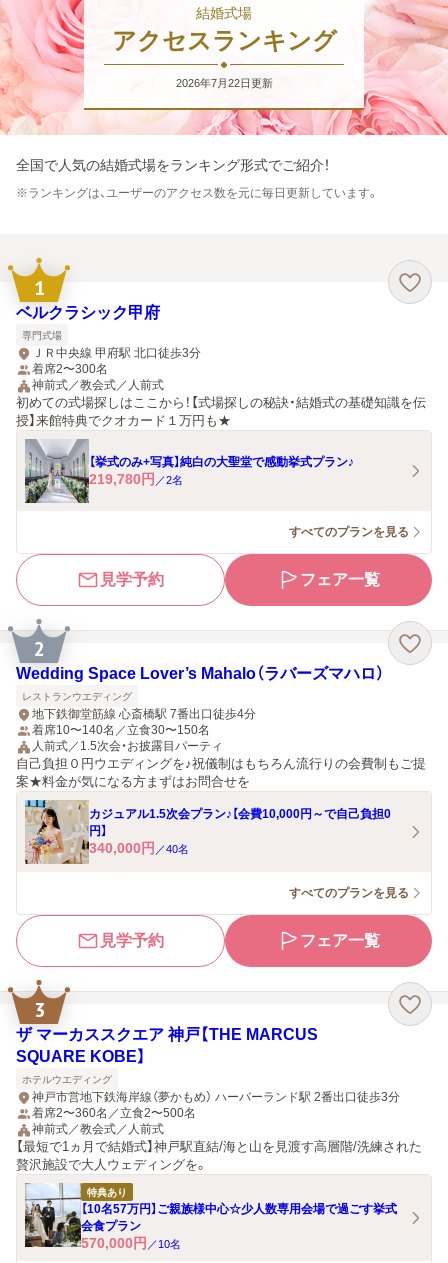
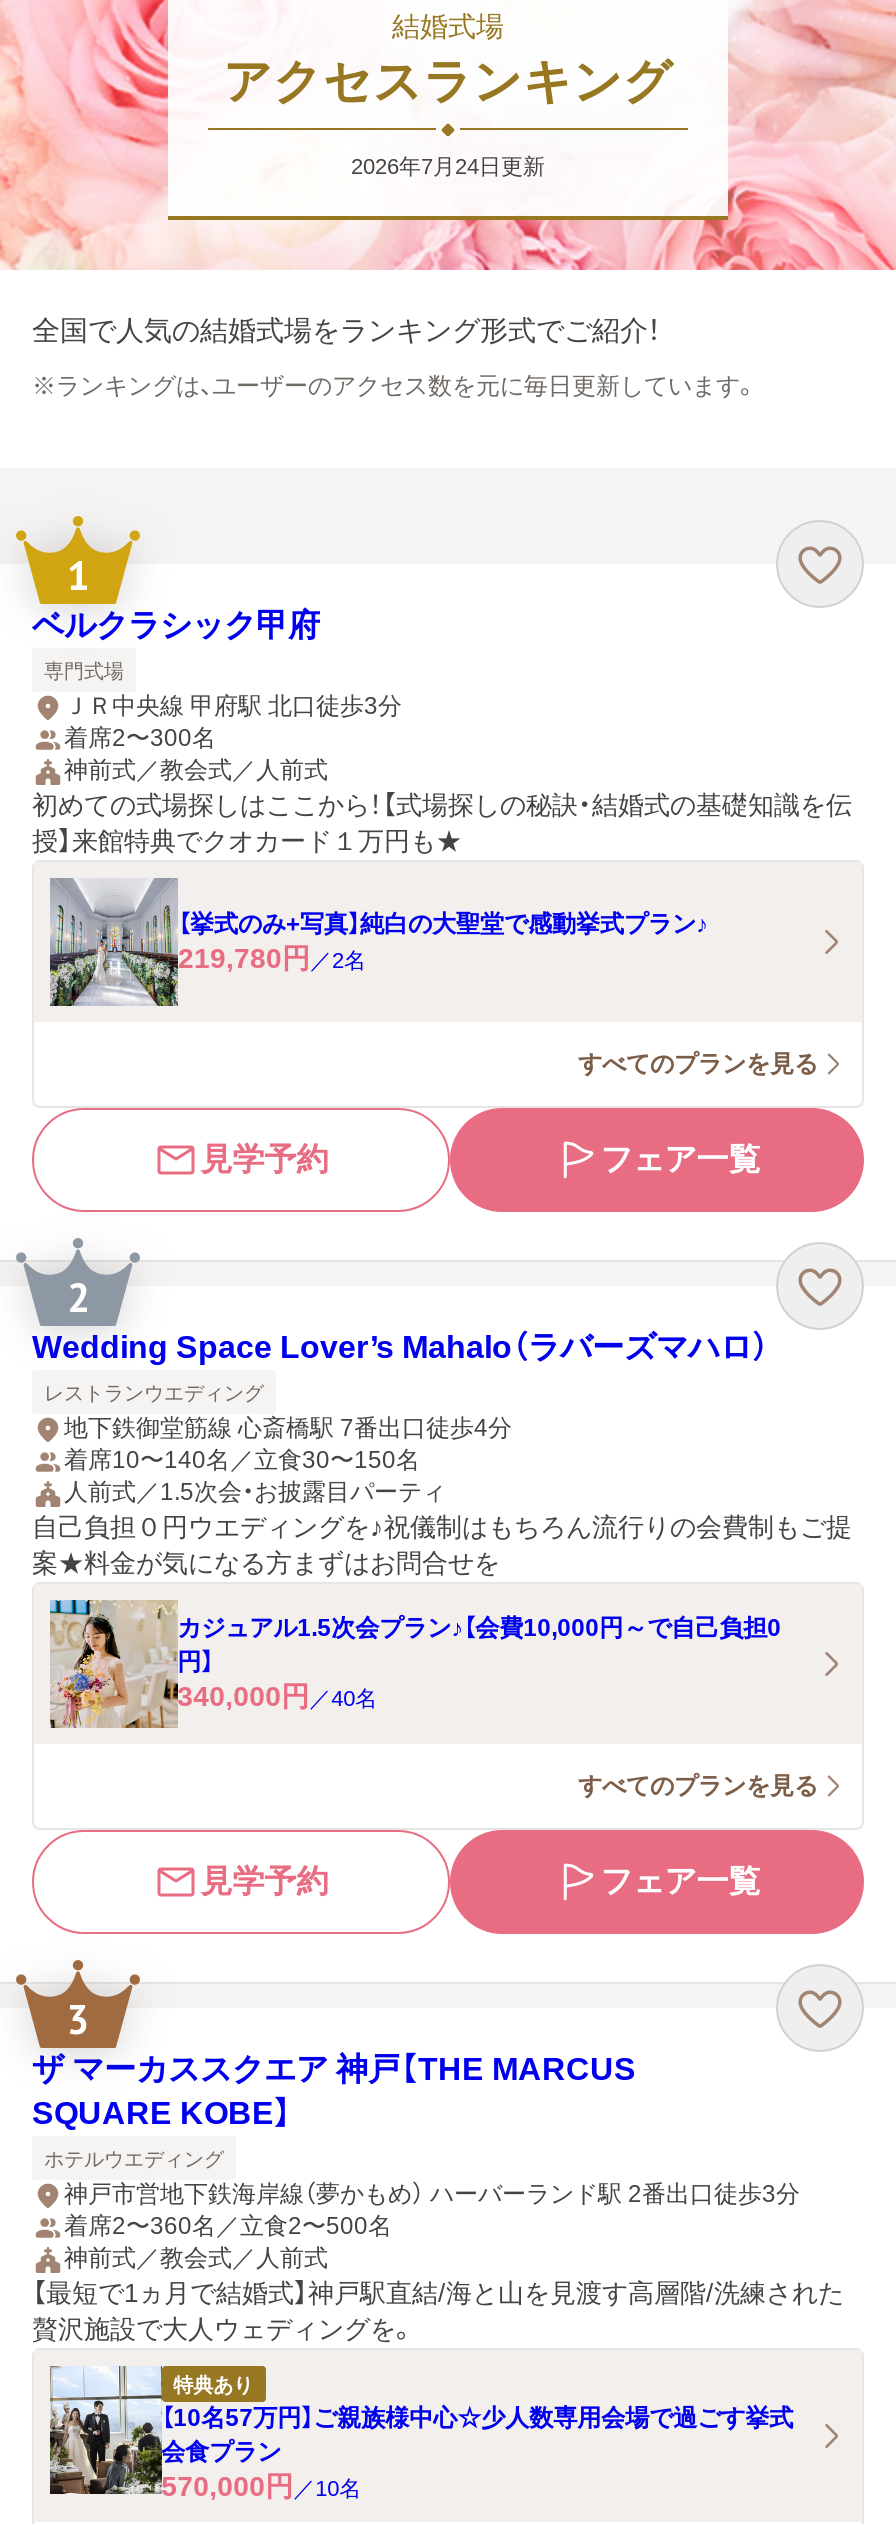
- 2026年7月22日更新
+ 2026年7月24日更新
